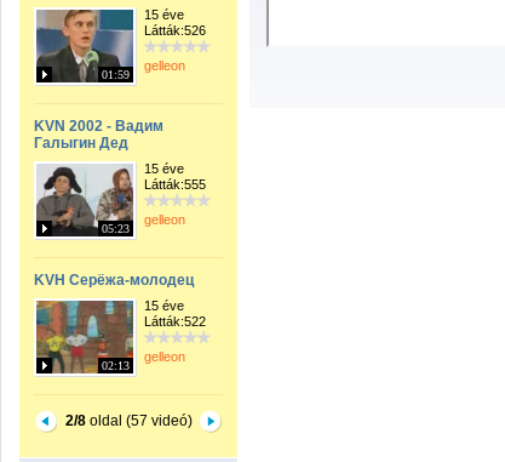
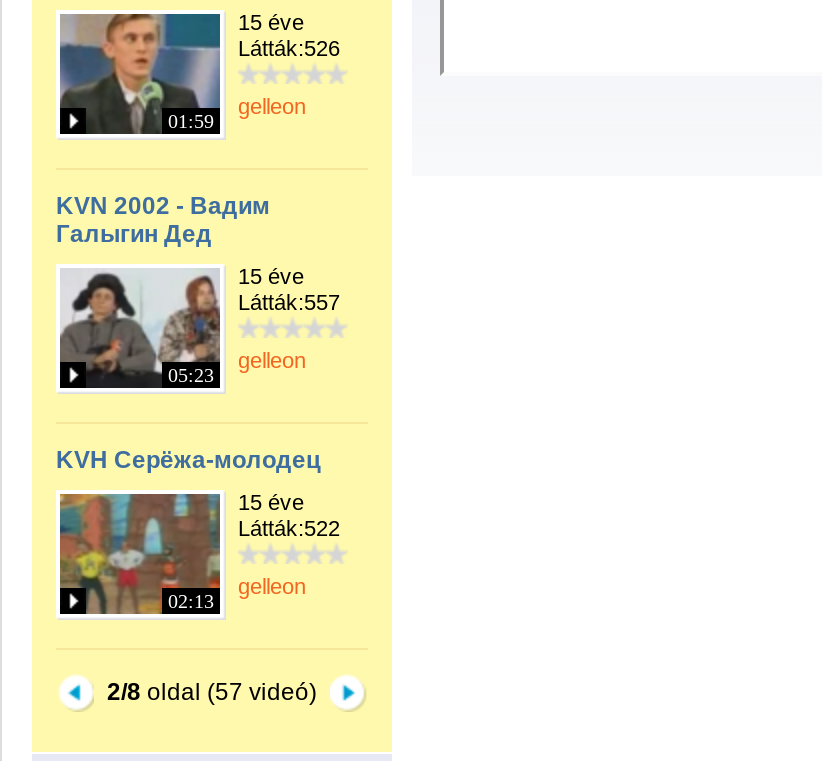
- Látták:555
+ Látták:557
